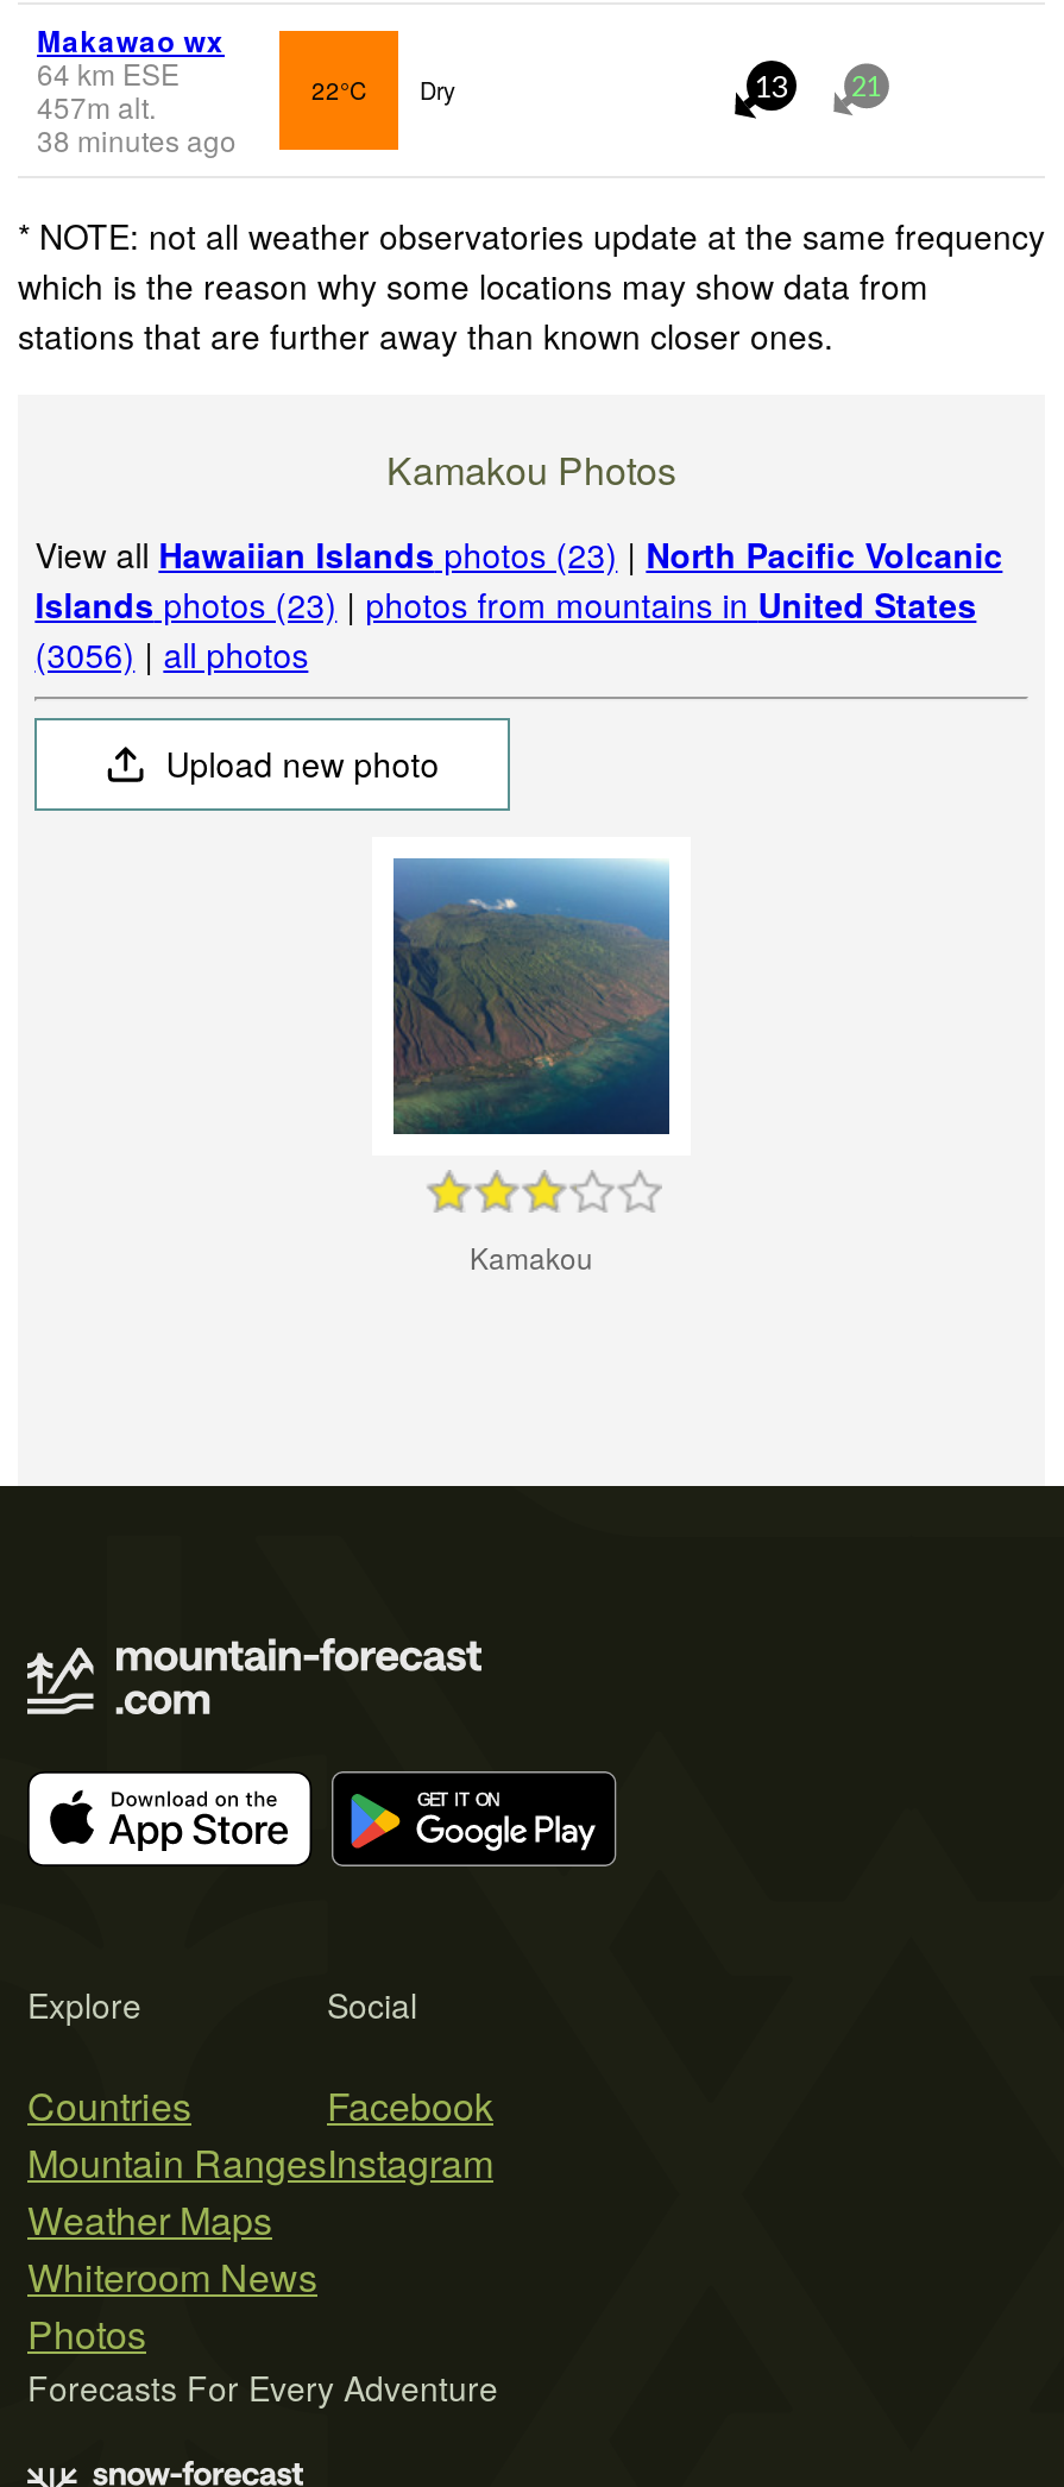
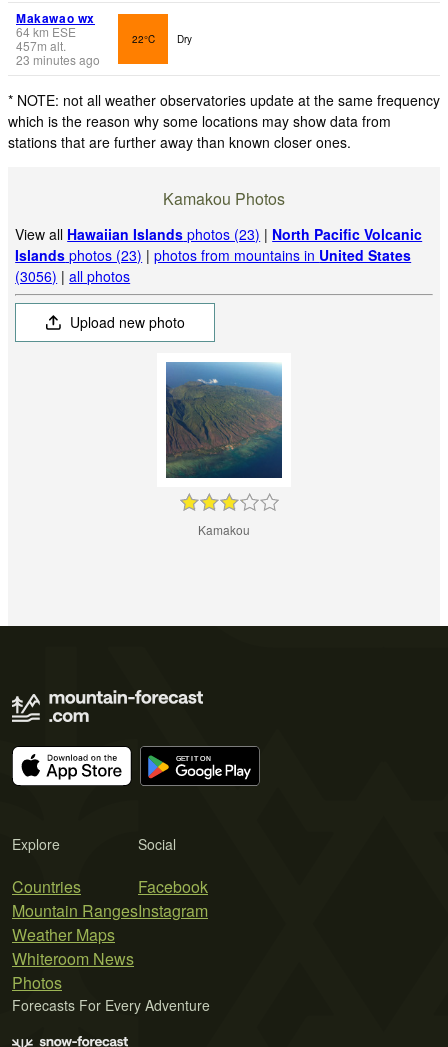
- 13
- 21

- 38 minutes ago
+ 23 minutes ago
